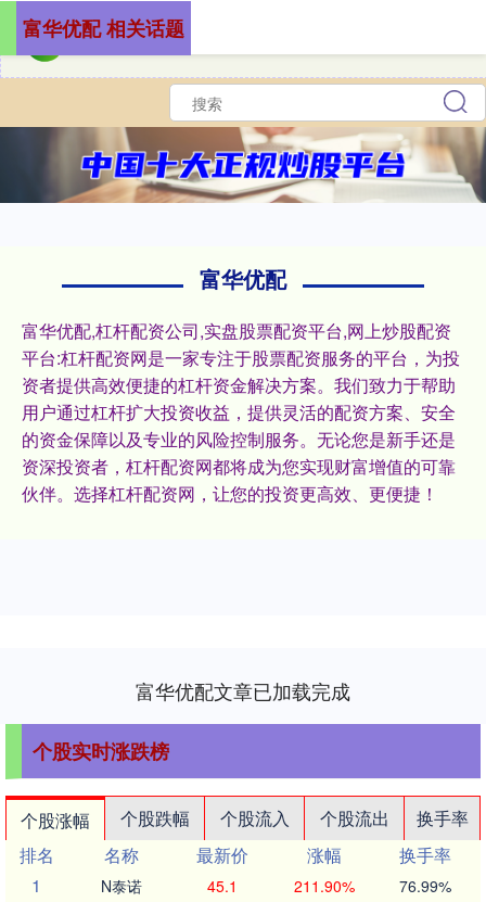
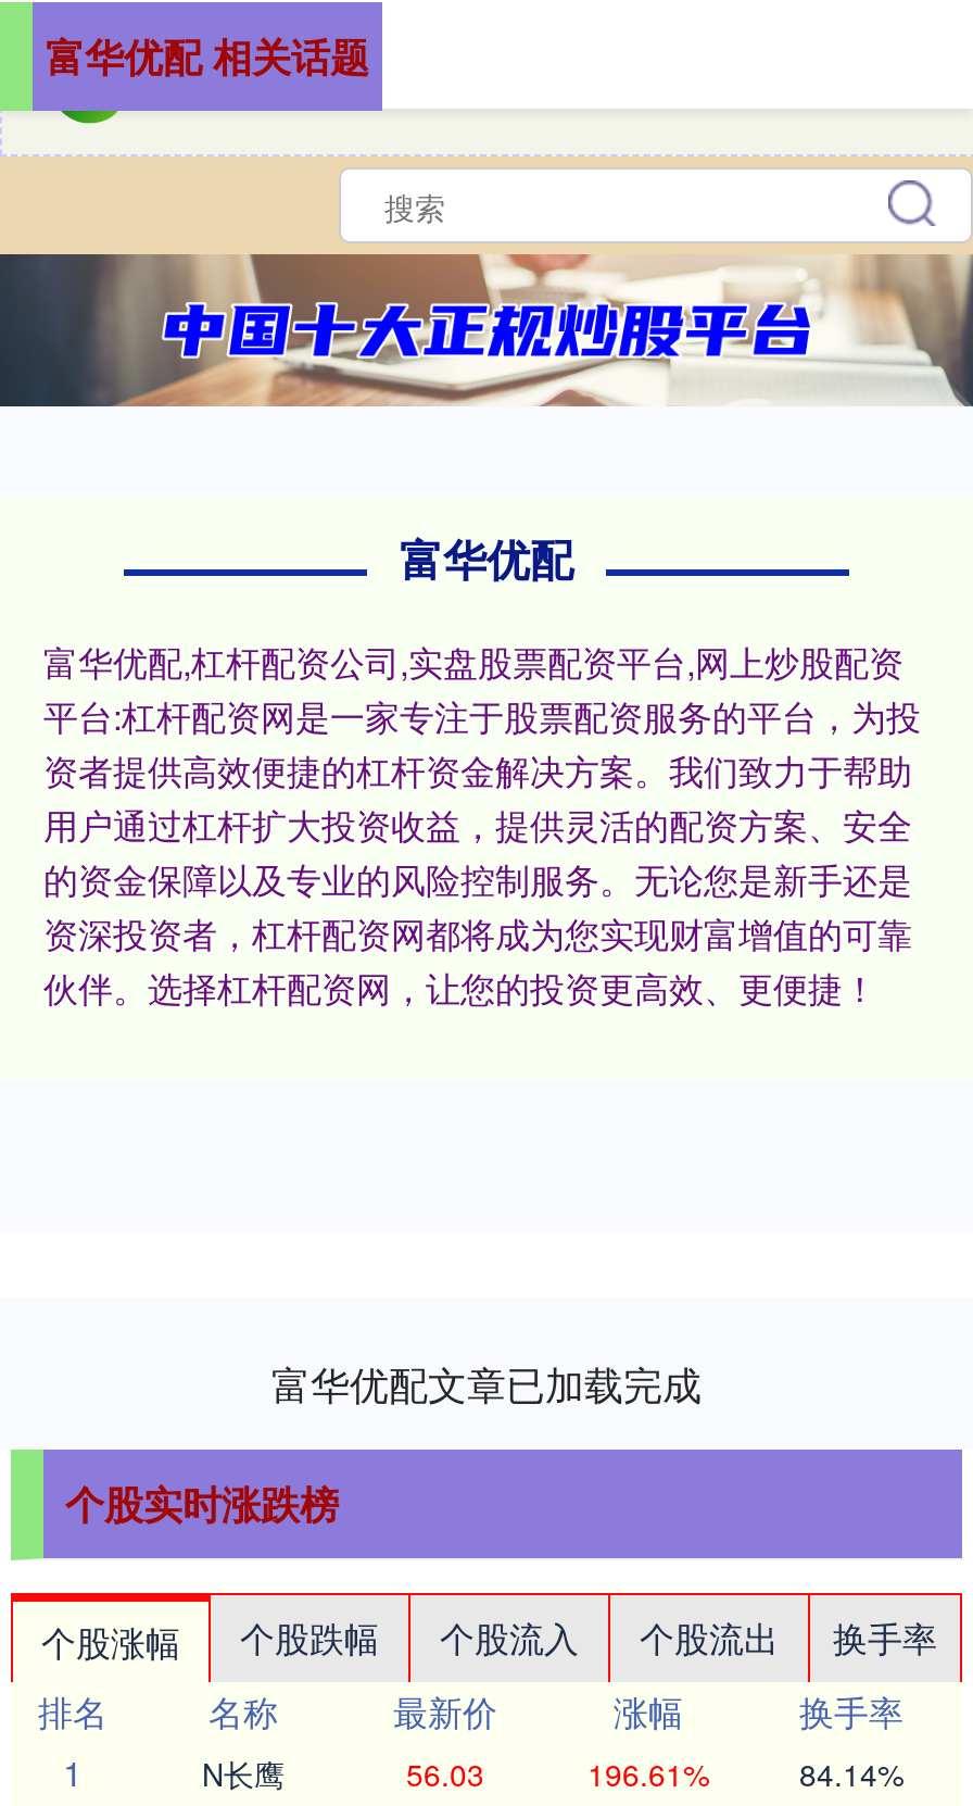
- N泰诺
+ N长鹰

- 45.1
+ 56.03

- 211.90%
+ 196.61%

- 76.99%
+ 84.14%
